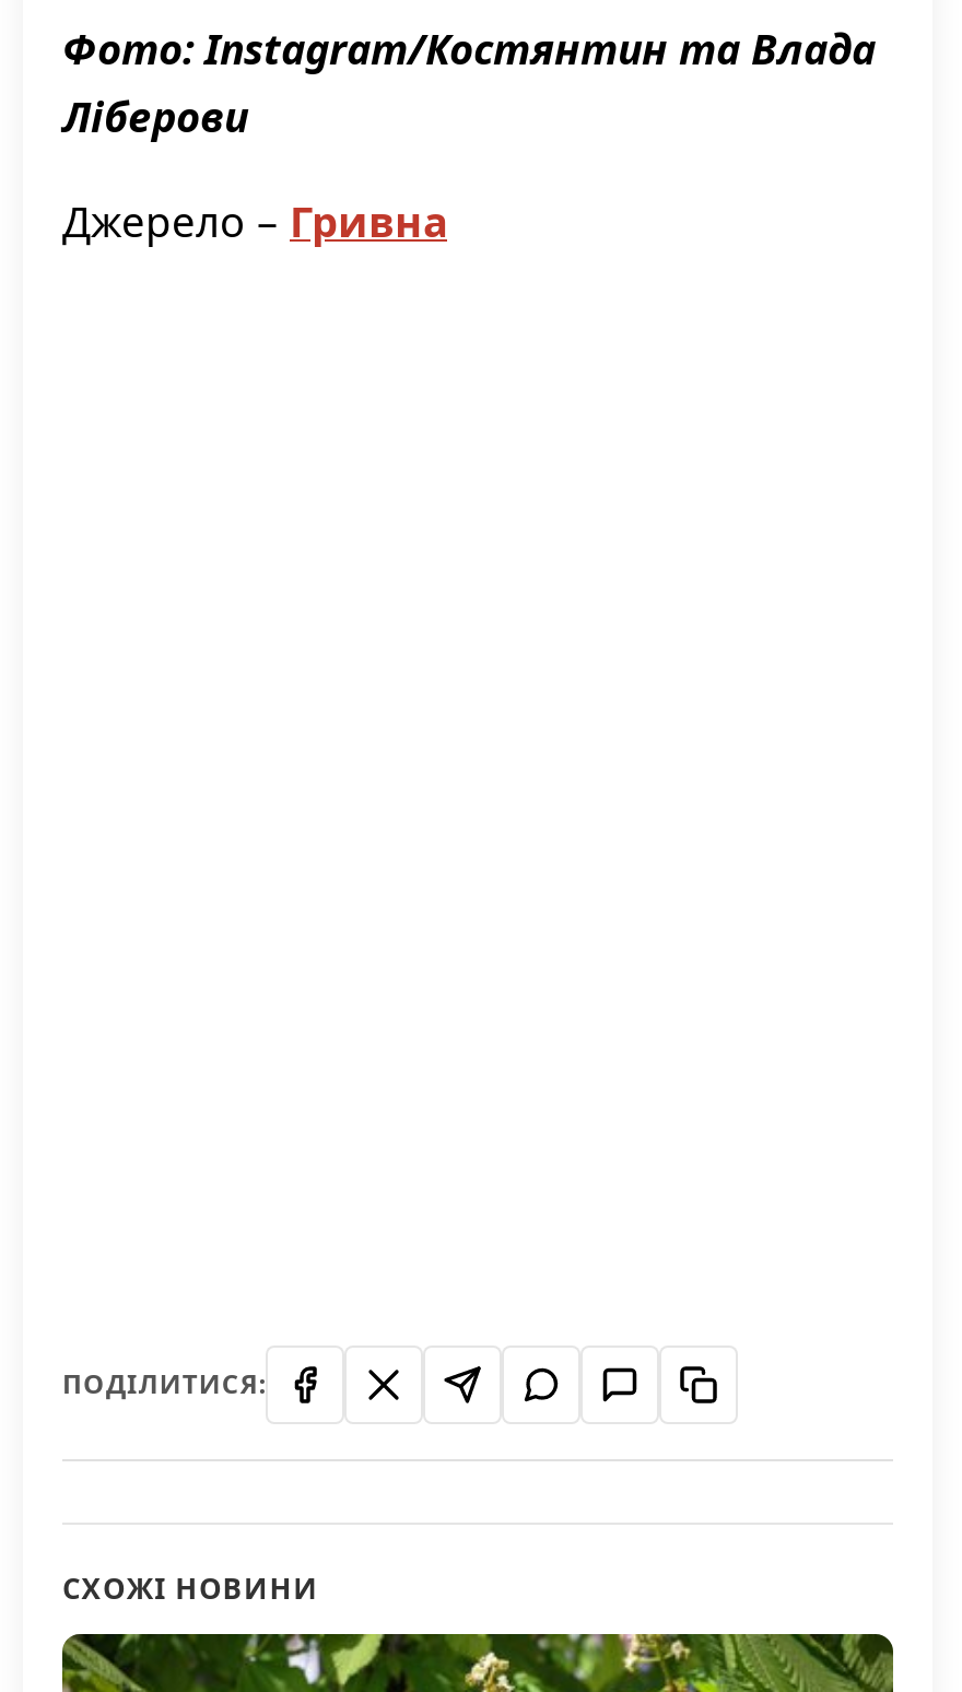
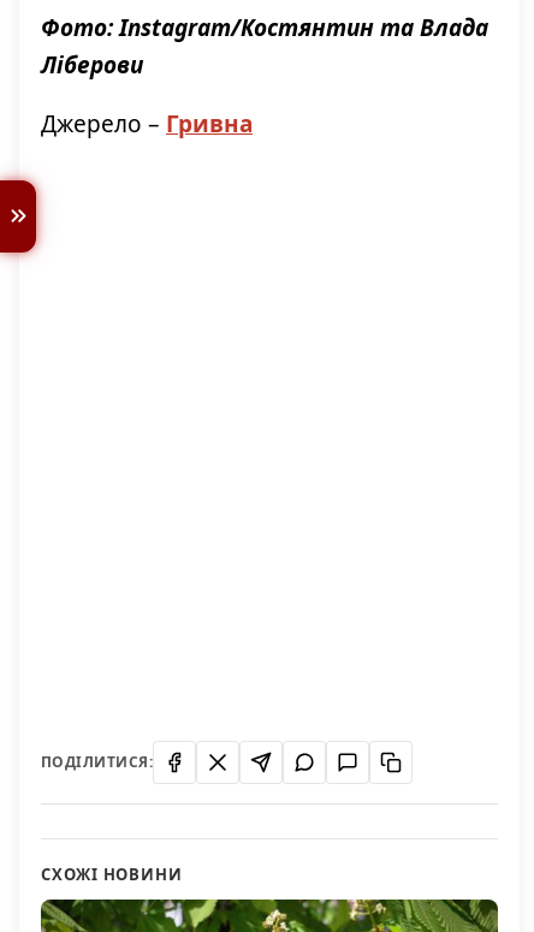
+ [image]
